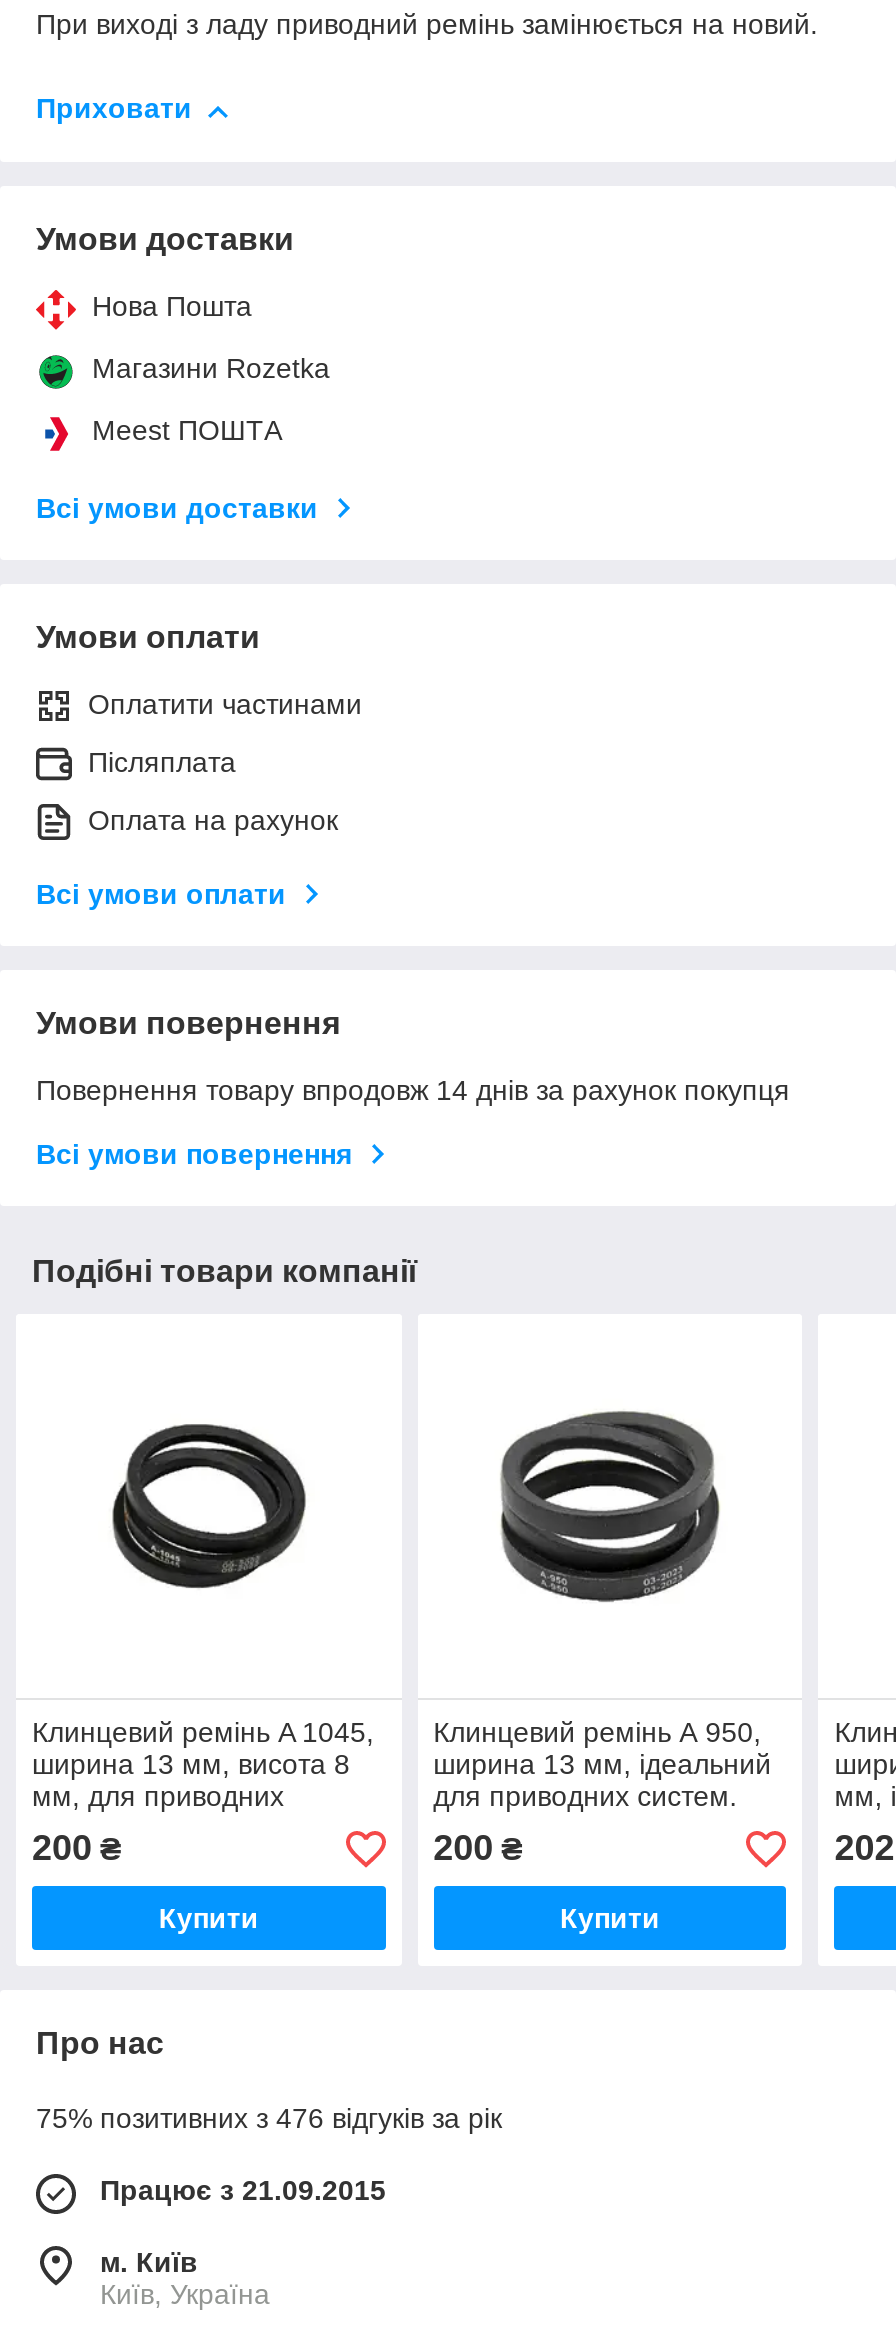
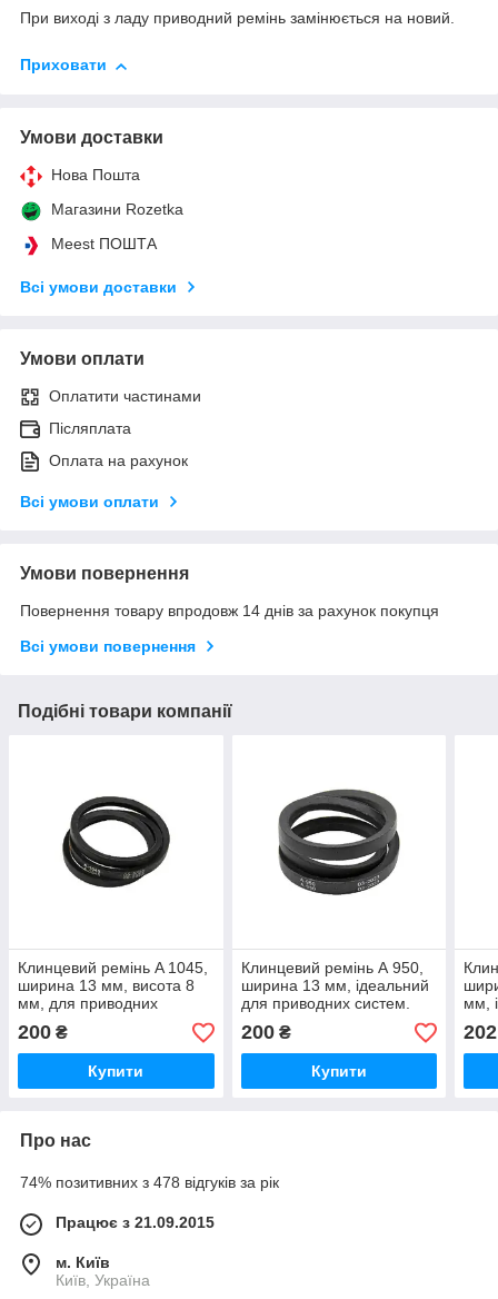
- 75% позитивних з 476 відгуків за рік
+ 74% позитивних з 478 відгуків за рік
